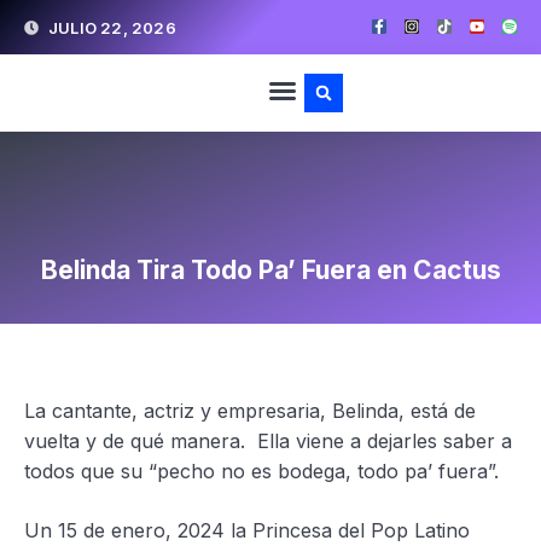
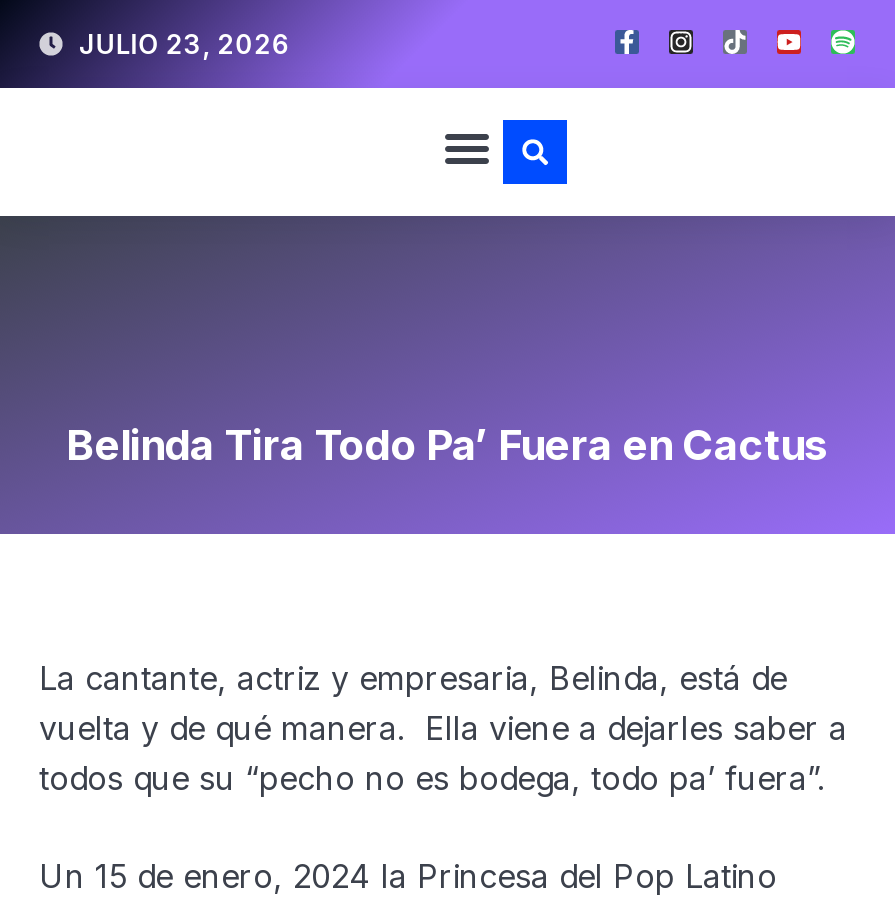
- JULIO 22, 2026
+ JULIO 23, 2026
